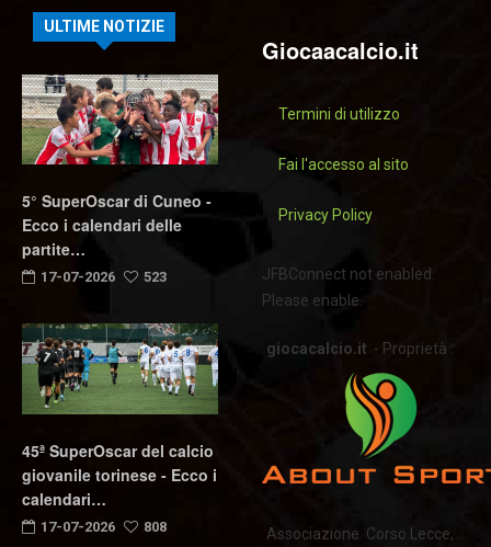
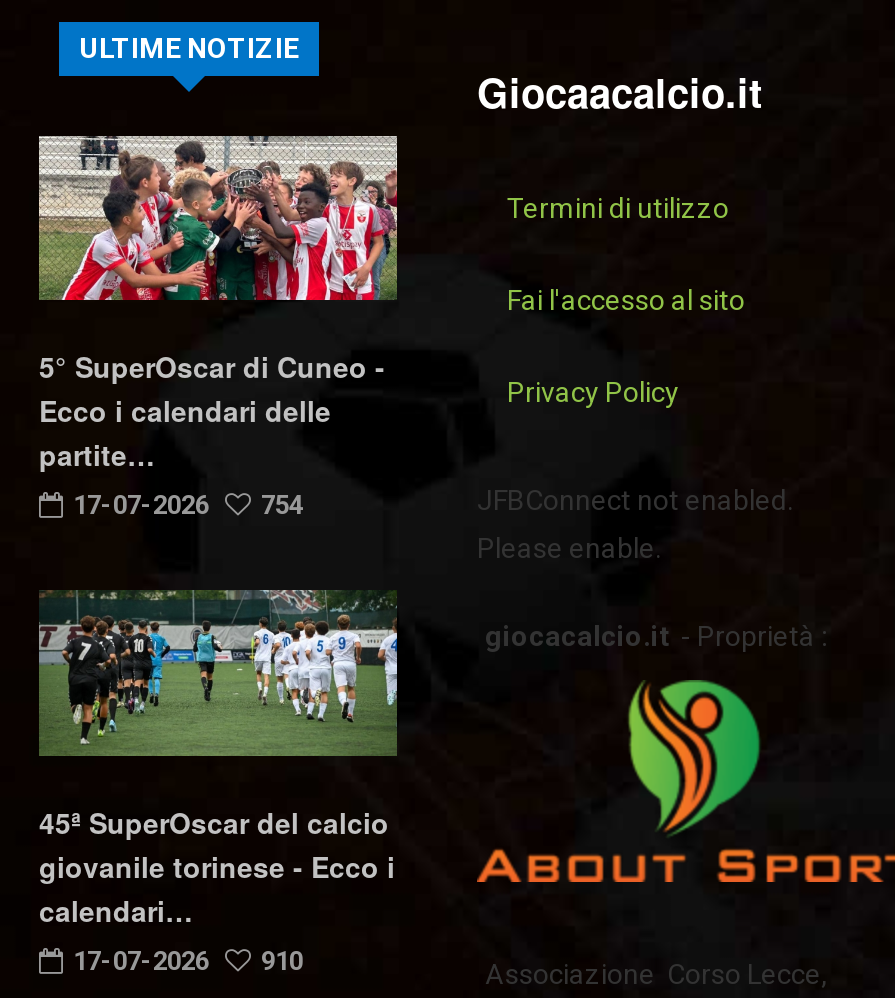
- 17-07-2026 523
+ 17-07-2026 754

- 17-07-2026 808
+ 17-07-2026 910
